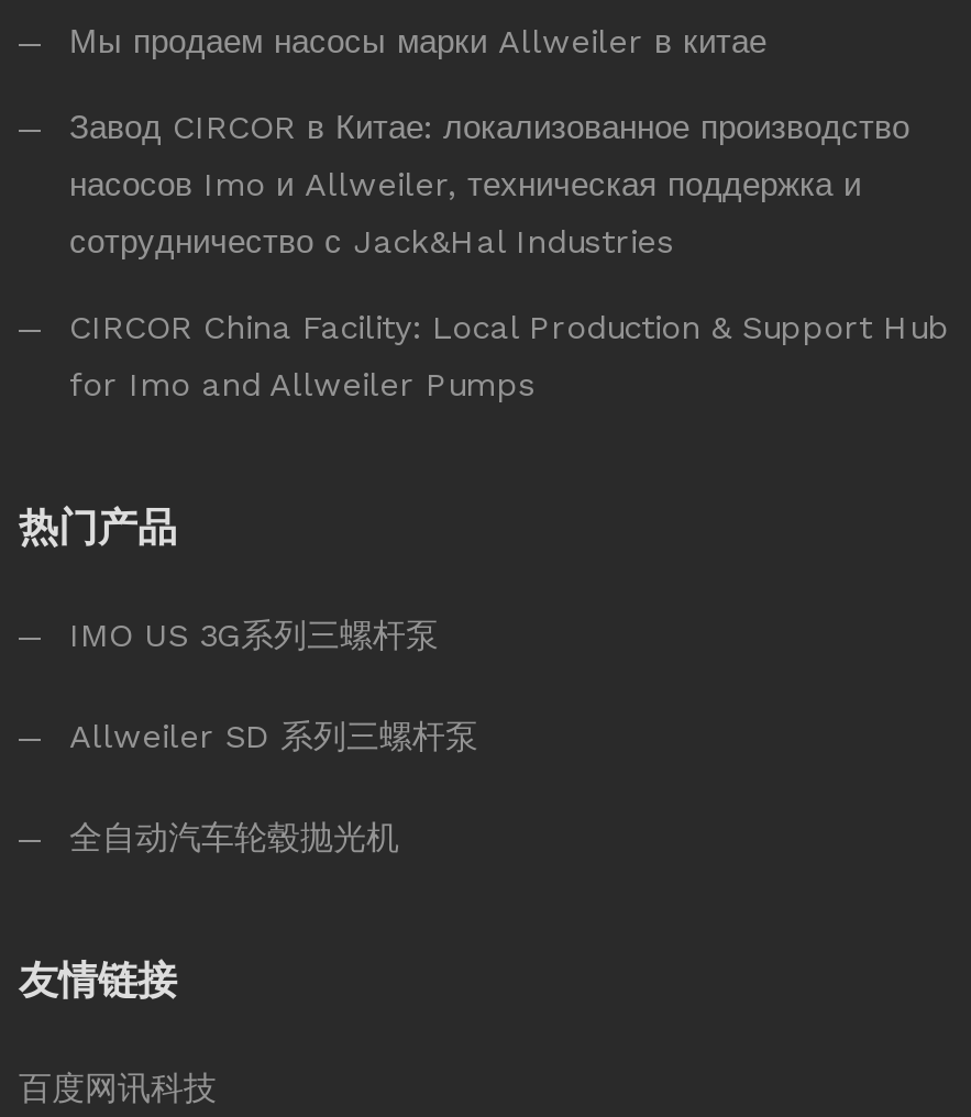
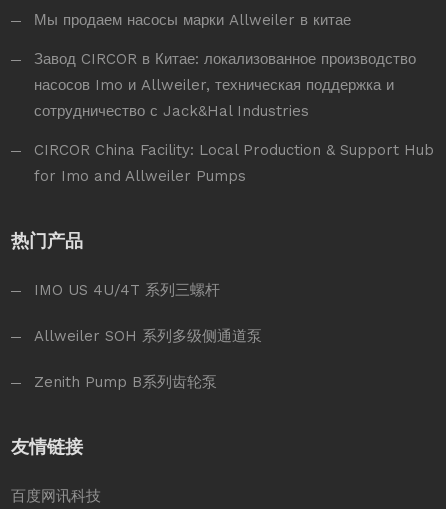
- IMO US 3G系列三螺杆泵
+ IMO US 4U/4T 系列三螺杆

- Allweiler SD 系列三螺杆泵
+ Allweiler SOH 系列多级侧通道泵

- 全自动汽车轮毂抛光机
+ Zenith Pump B系列齿轮泵
